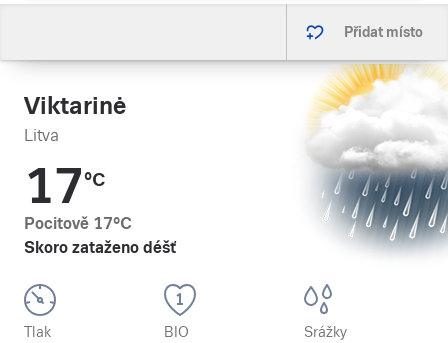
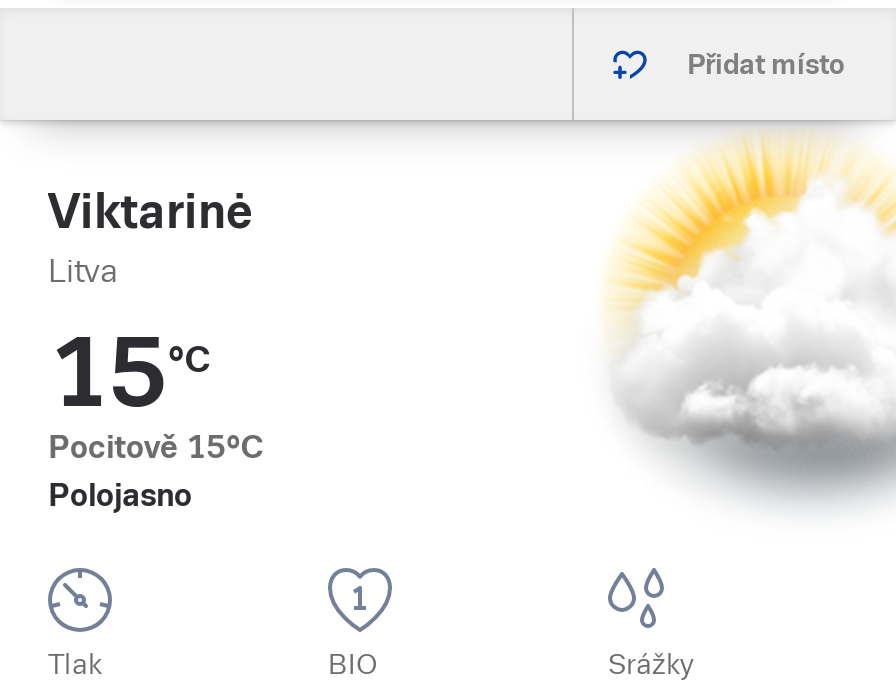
- [image]
+ [image]

- 17°C
- Pocitově 17°C
- Skoro zataženo déšť
+ 15°C
+ Pocitově 15°C
+ Polojasno
